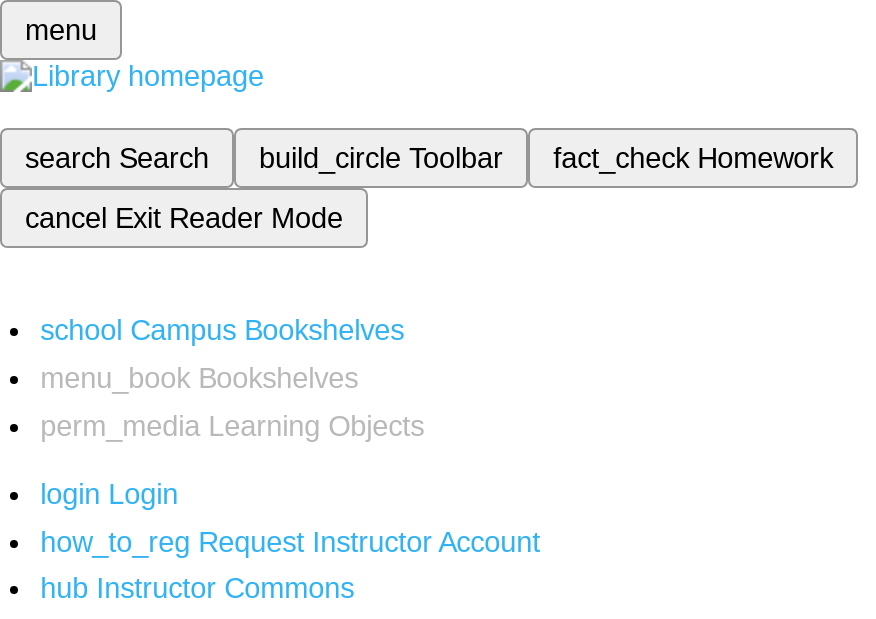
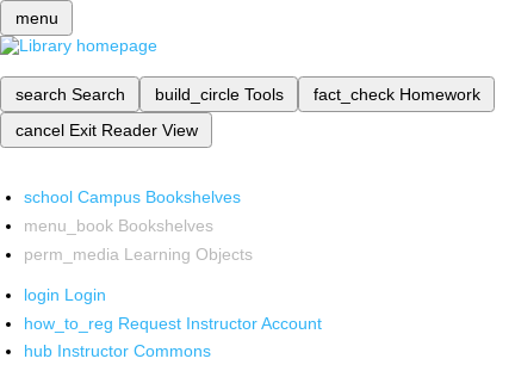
- build_circle Toolbar
+ build_circle Tools

- cancel Exit Reader Mode
+ cancel Exit Reader View
